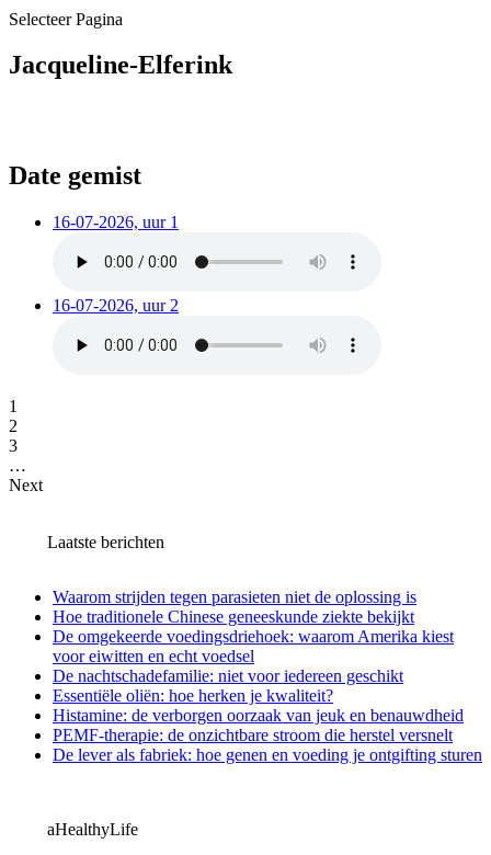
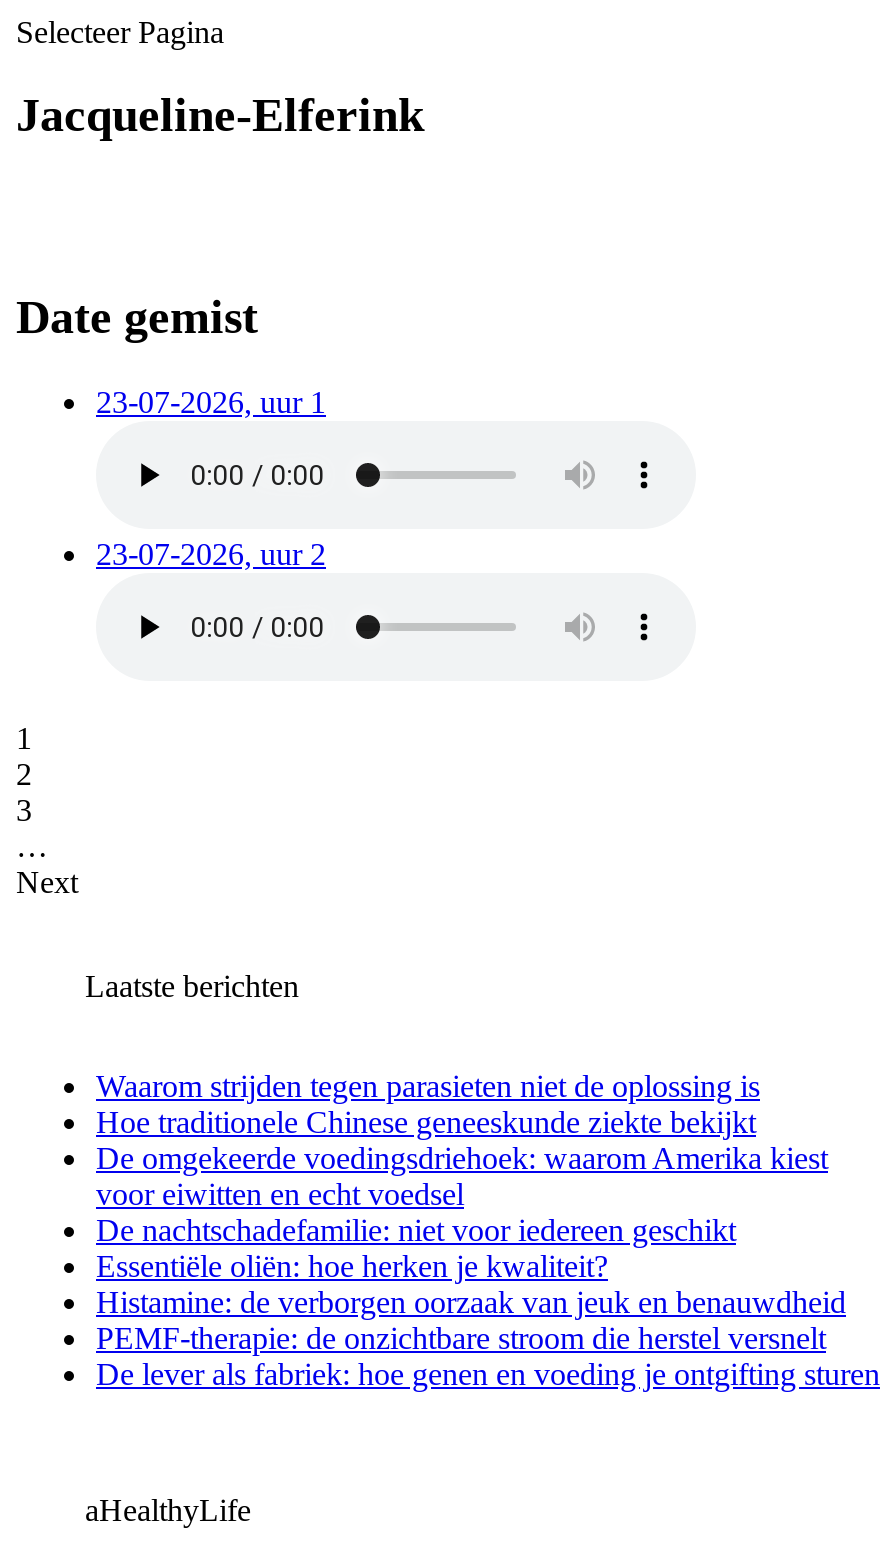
- 16-07-2026, uur 1
+ 23-07-2026, uur 1

- 16-07-2026, uur 2
+ 23-07-2026, uur 2
